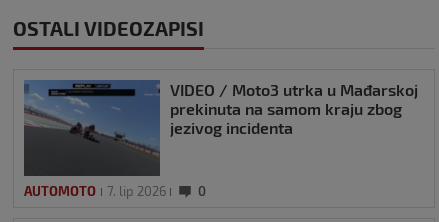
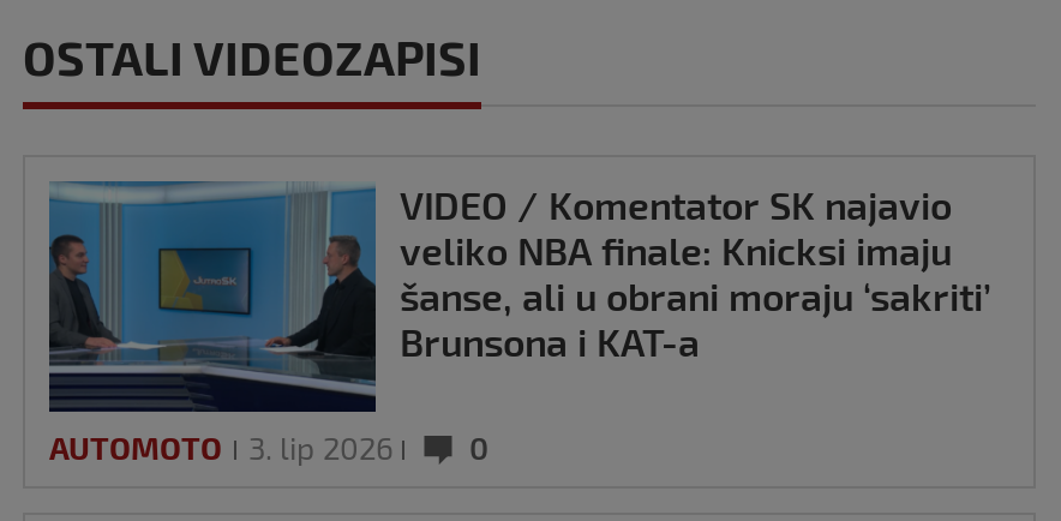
- [image]
- AUTOMOTO 7. lip 2026 0
+ [image]
+ AUTOMOTO 3. lip 2026 0

- VIDEO / Moto3 utrka u Mađarskoj
- prekinuta na samom kraju zbog
- jezivog incidenta
+ VIDEO / Komentator SK najavio
+ veliko NBA finale: Knicksi imaju
+ šanse, ali u obrani moraju ‘sakriti’
+ Brunsona i KAT-a
